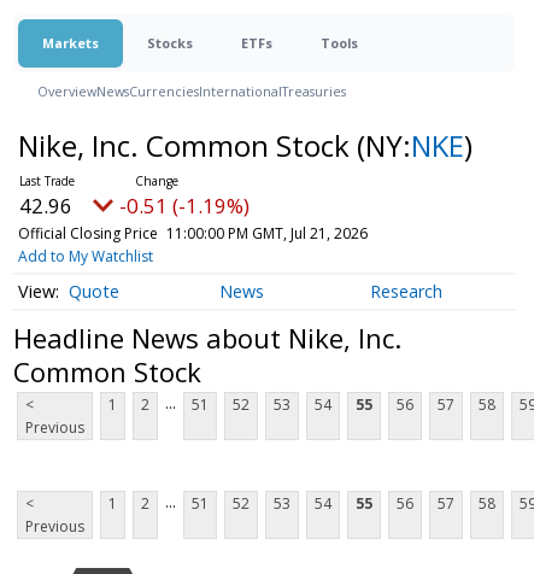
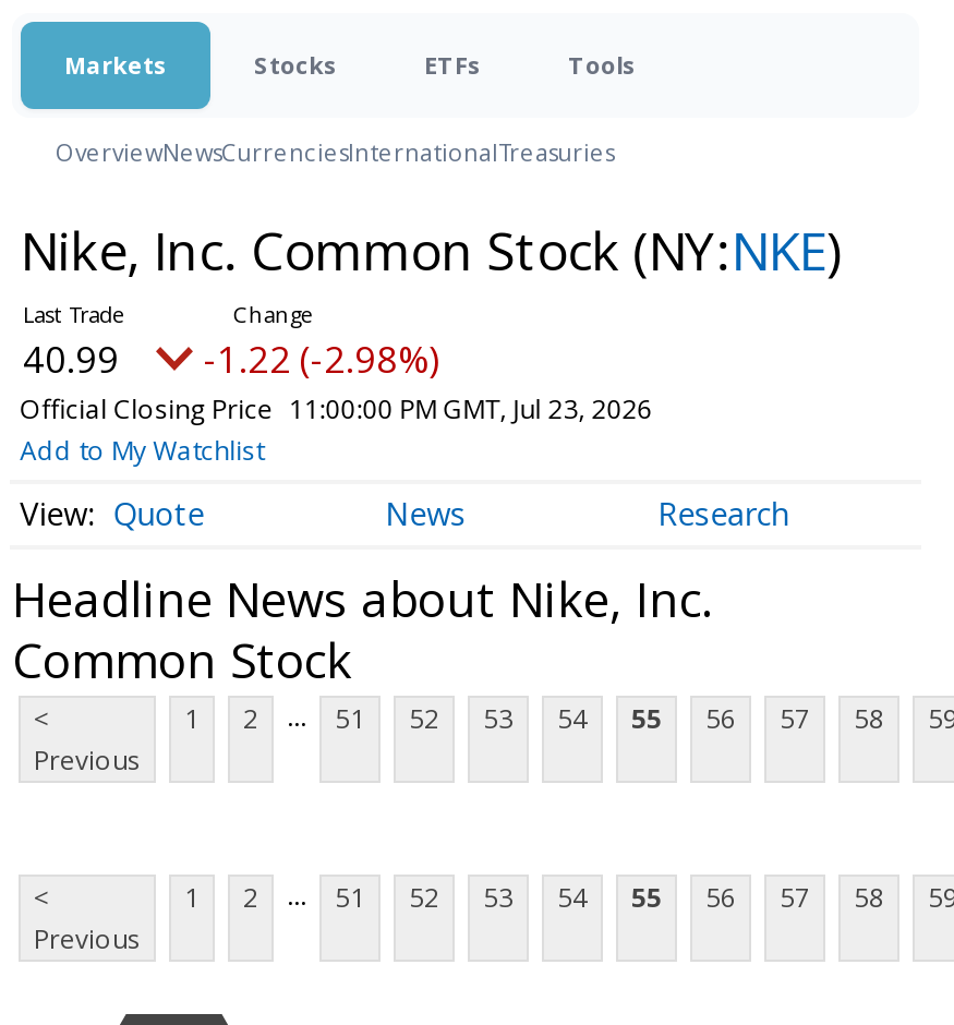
- 42.96
+ 40.99

- -0.51 (-1.19%)
+ -1.22 (-2.98%)

- Official Closing Price 11:00:00 PM GMT, Jul 21, 2026
+ Official Closing Price 11:00:00 PM GMT, Jul 23, 2026
